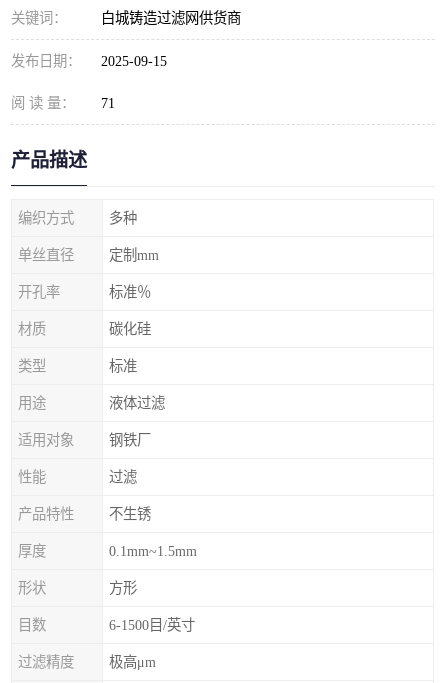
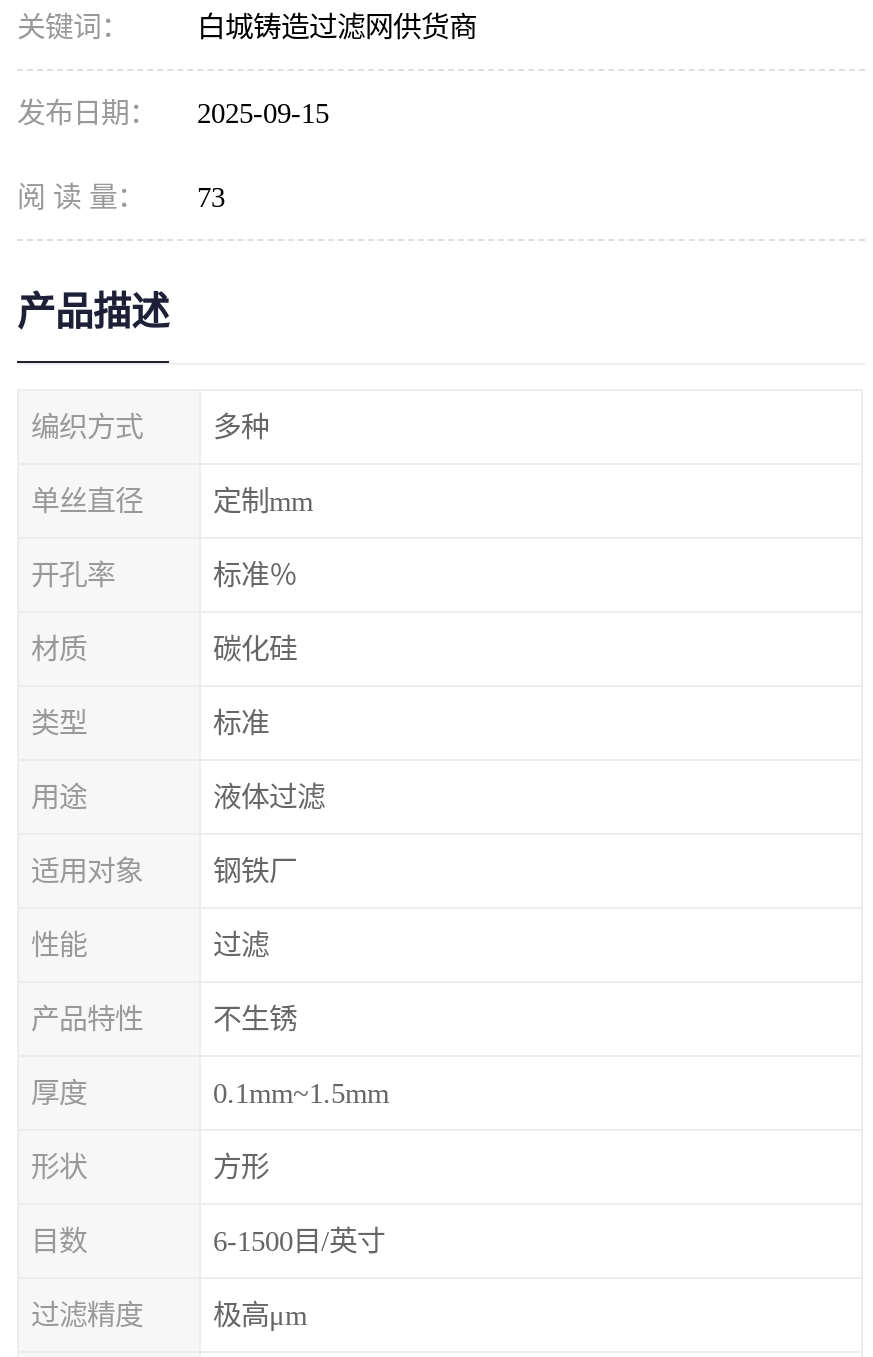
- 阅 读 量： 71
+ 阅 读 量： 73
